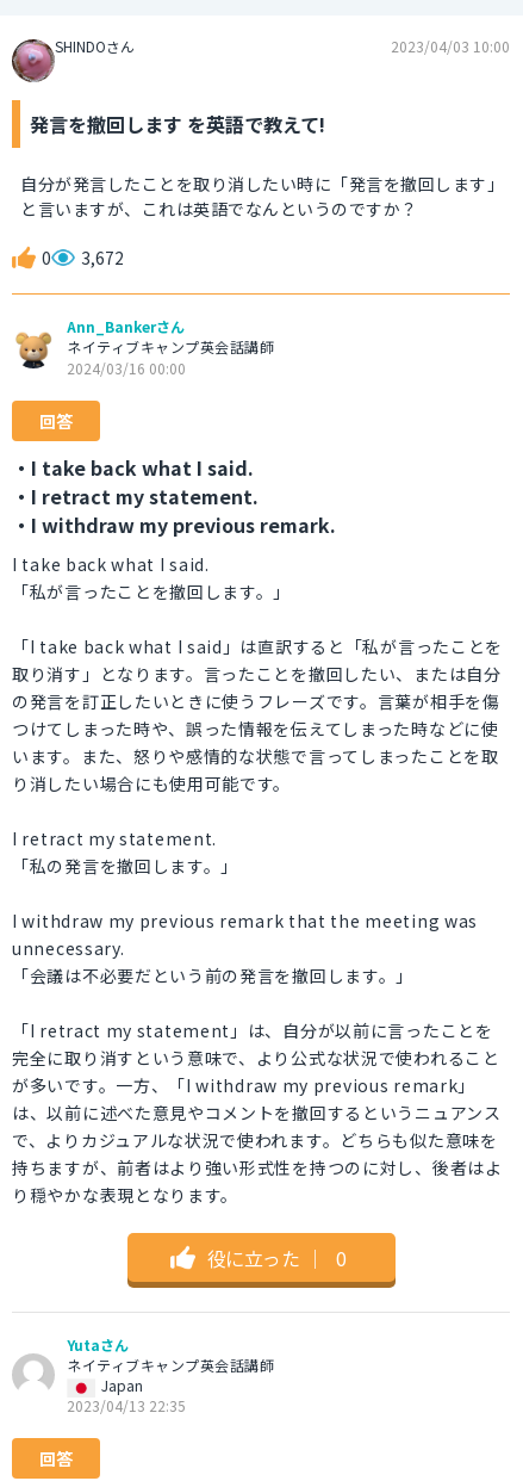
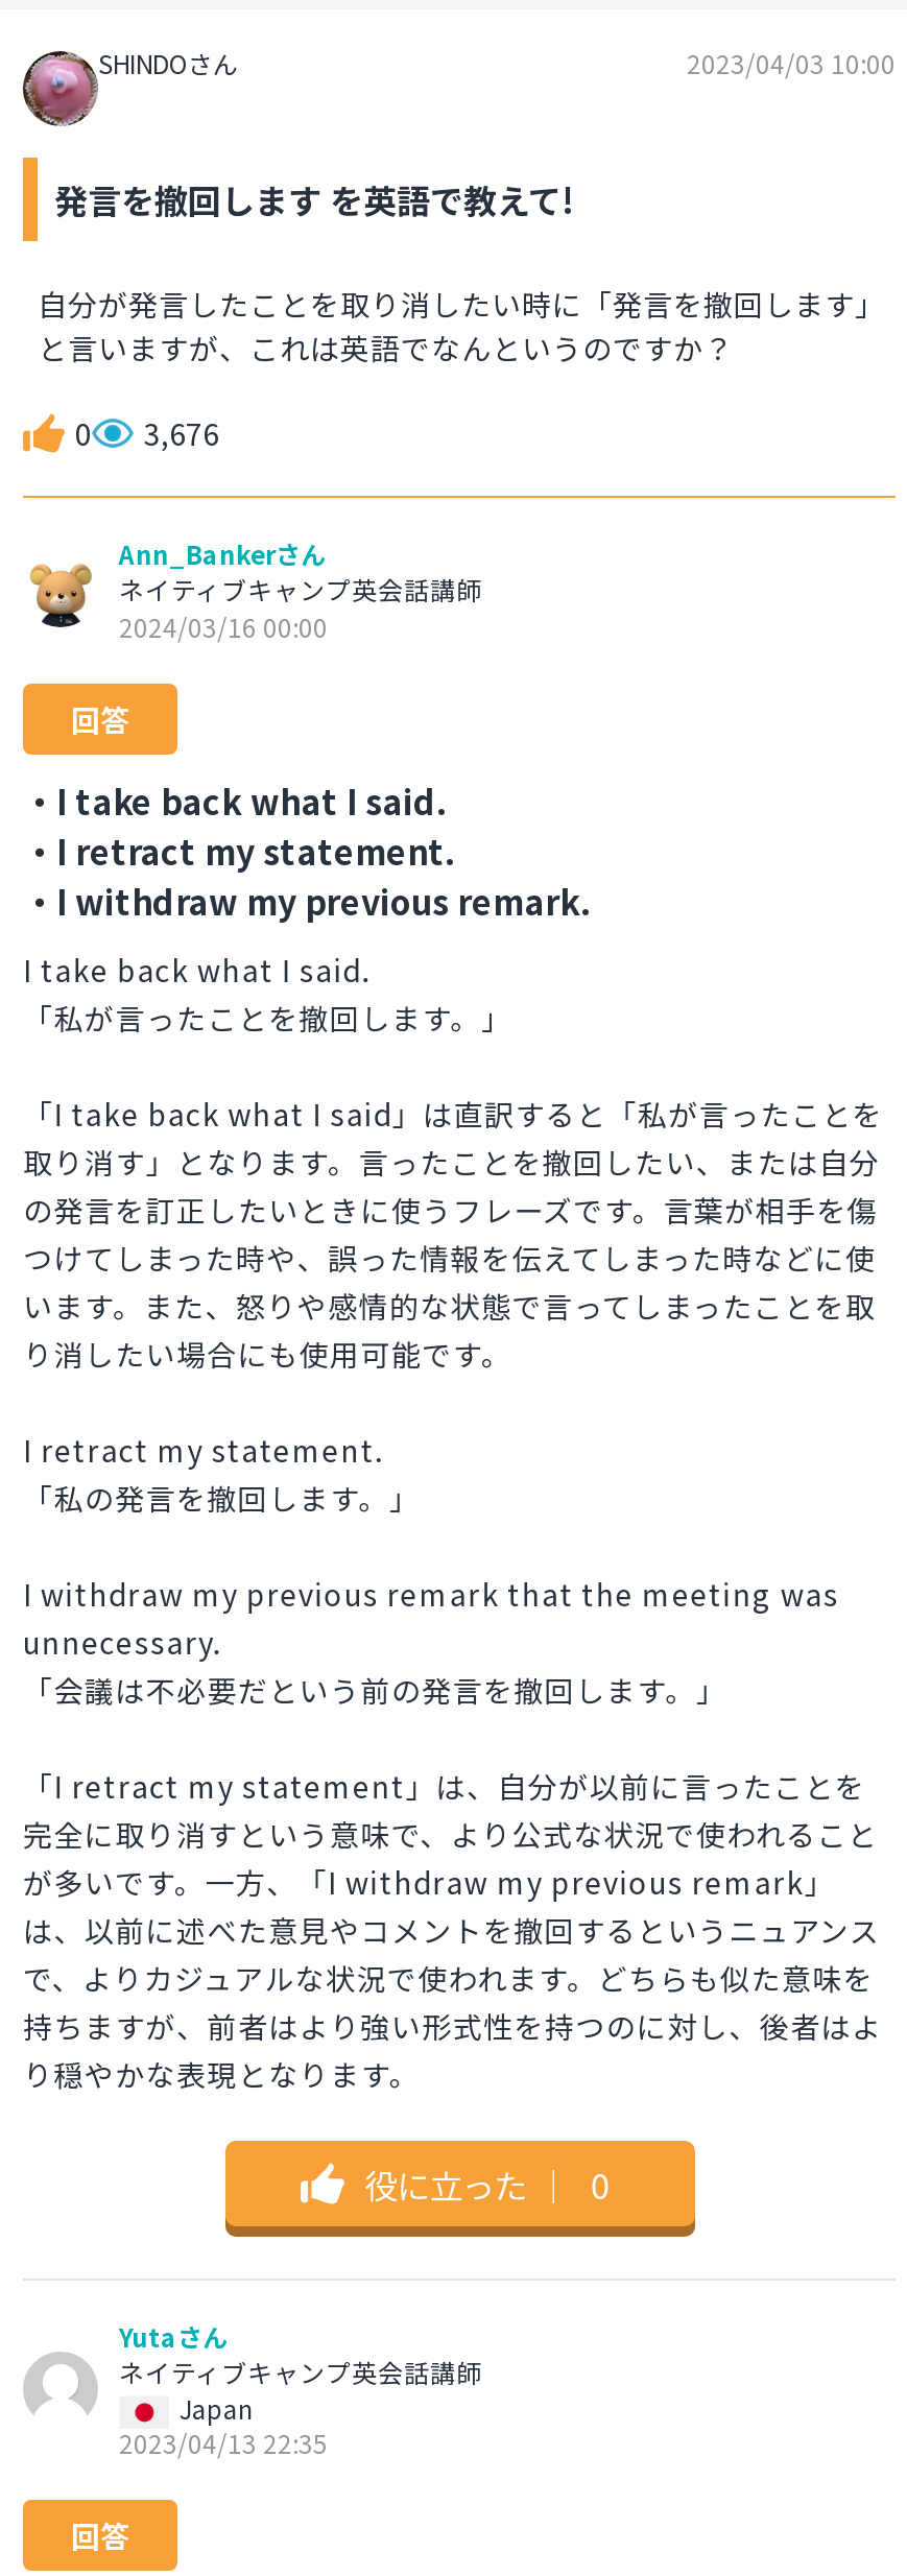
- 0 3,672
+ 0 3,676
